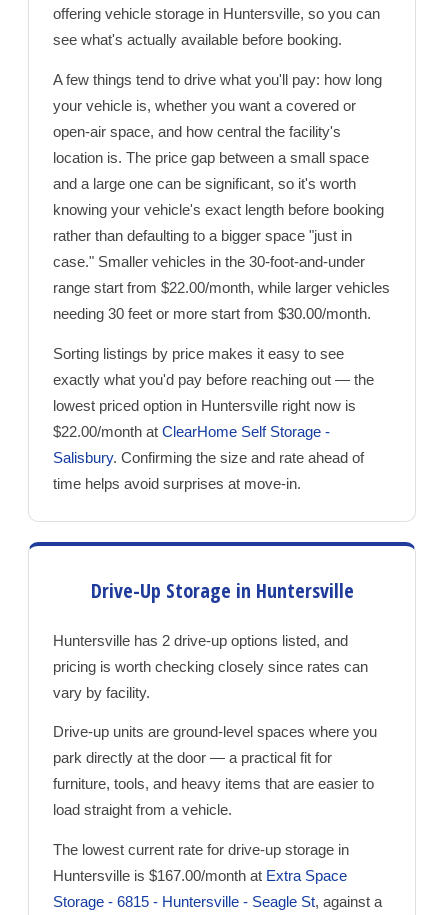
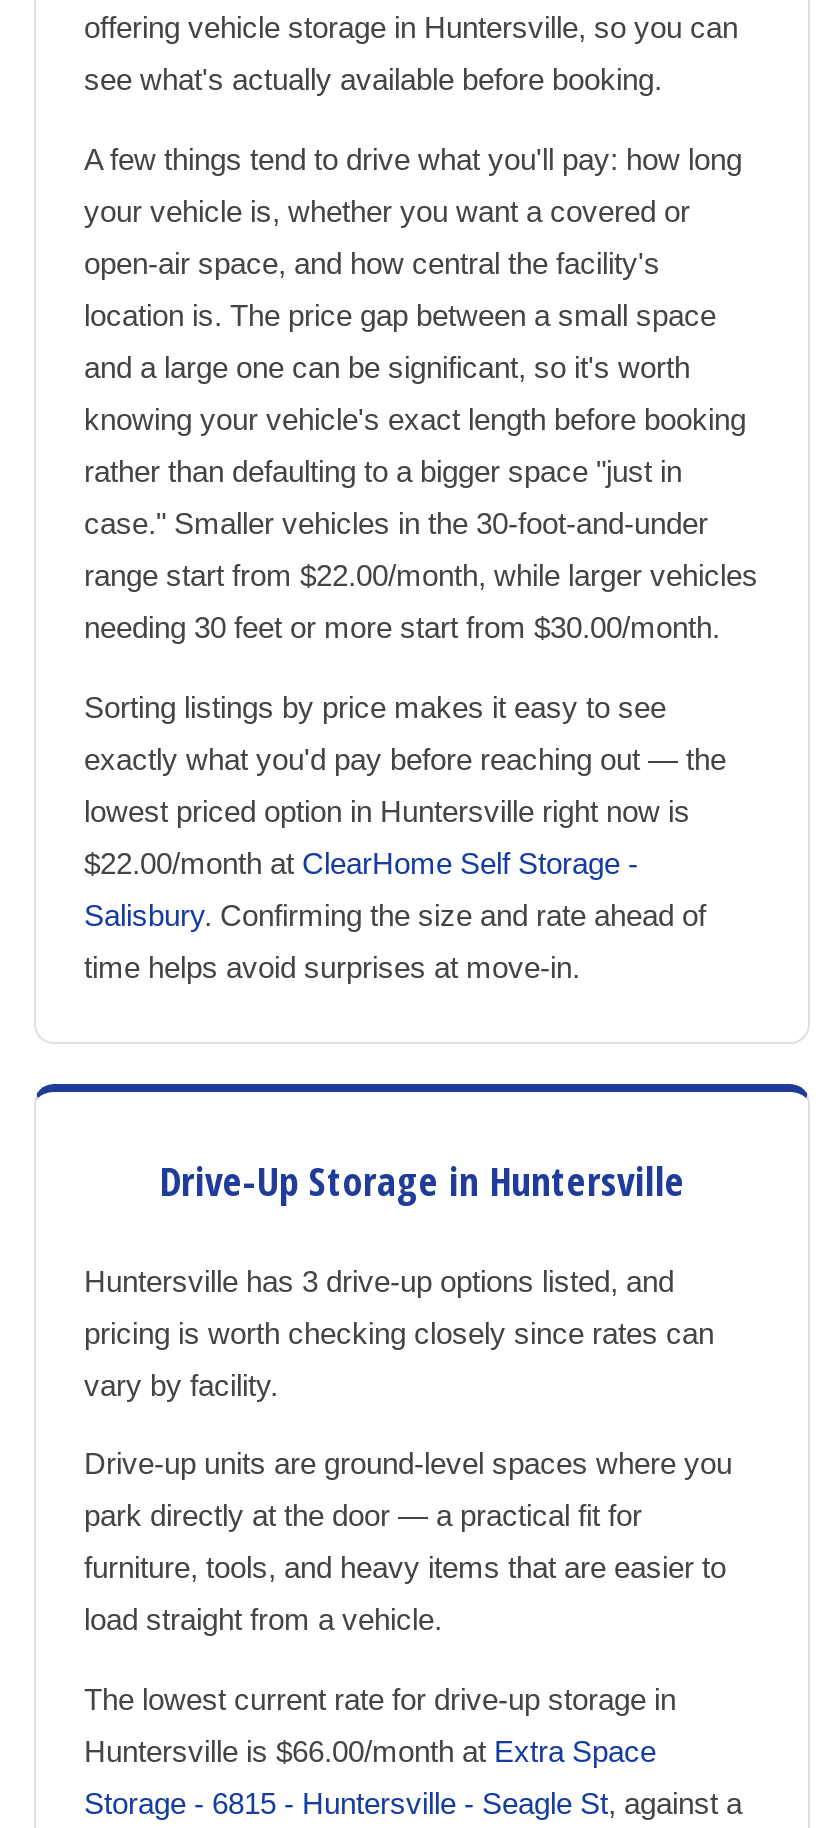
- Huntersville has 2 drive-up options listed, and
+ Huntersville has 3 drive-up options listed, and

- Huntersville is $167.00/month at Extra Space
+ Huntersville is $66.00/month at Extra Space
